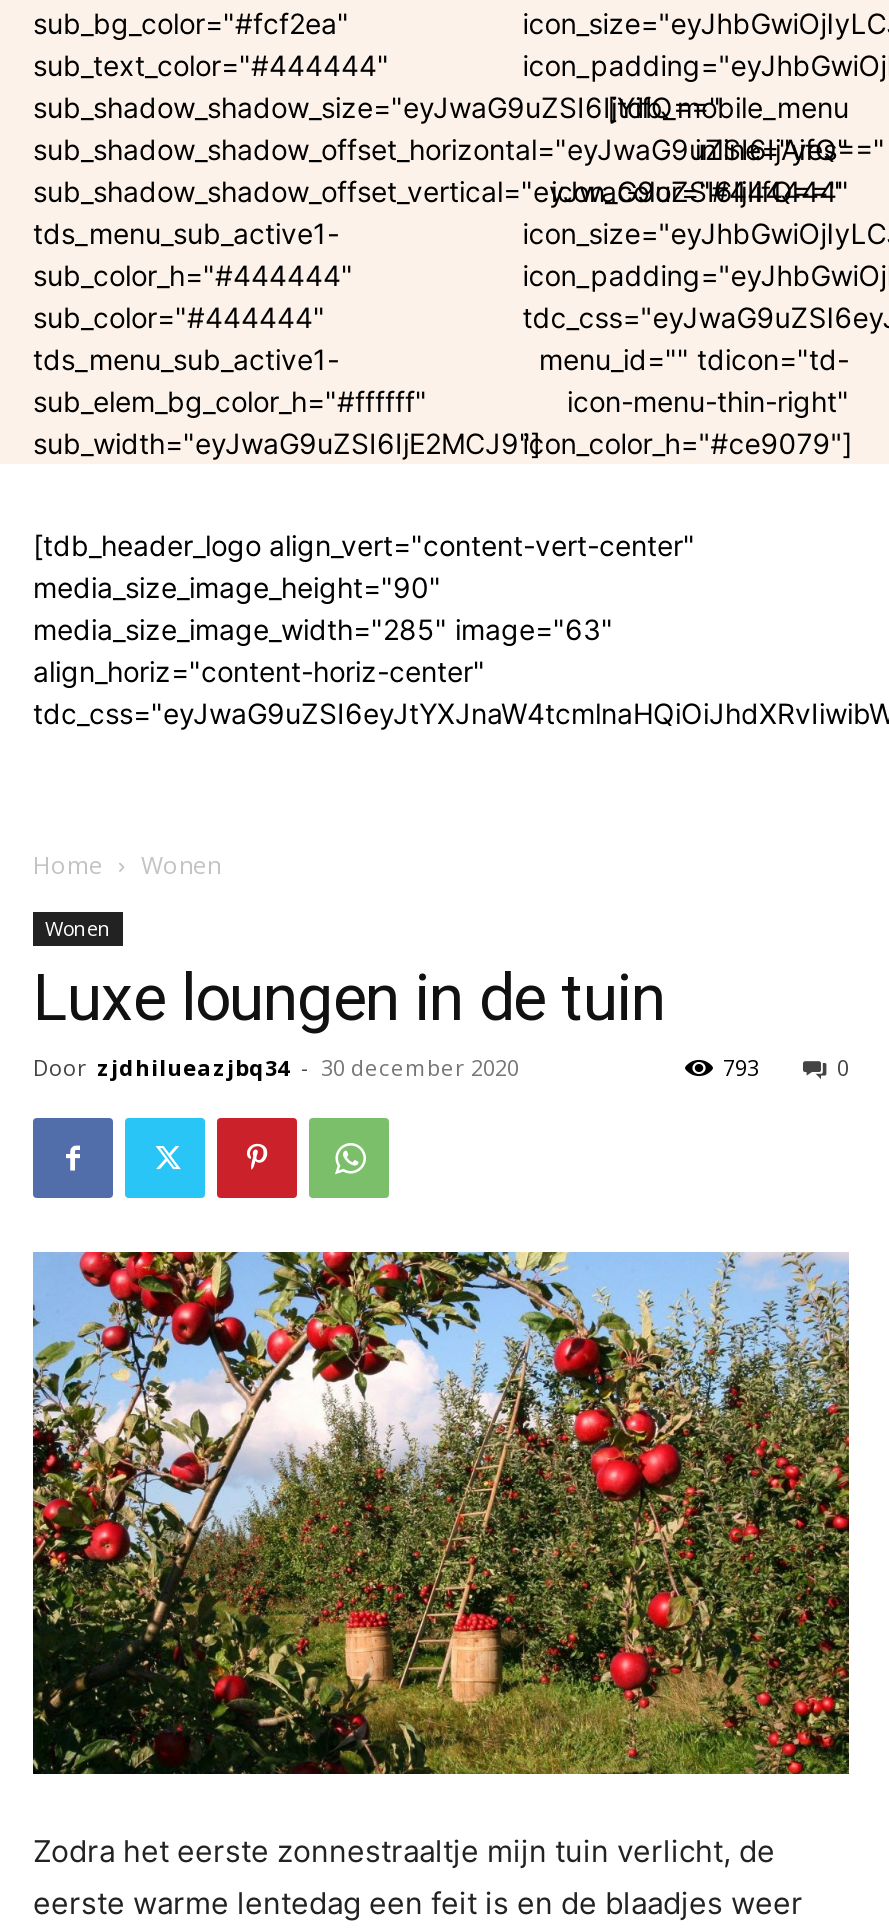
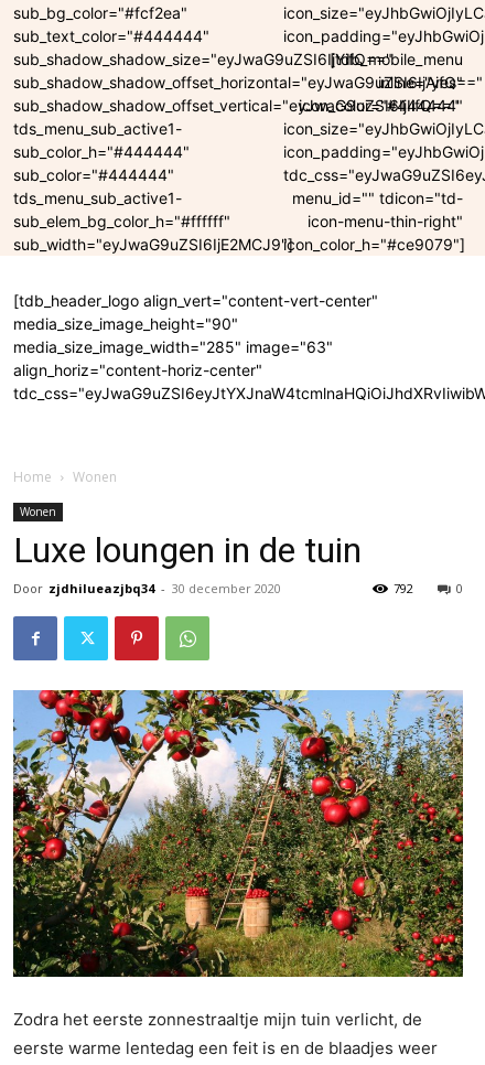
- 793
+ 792
